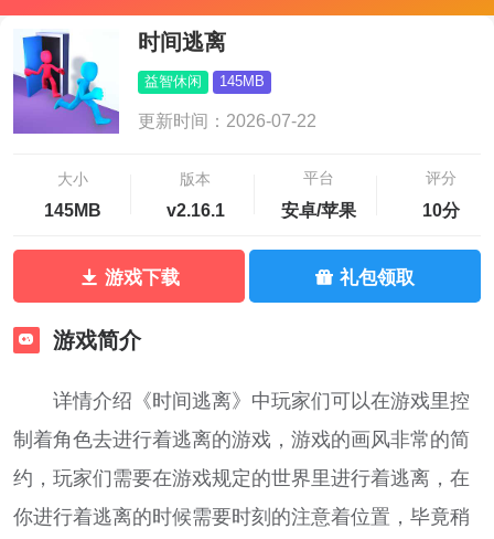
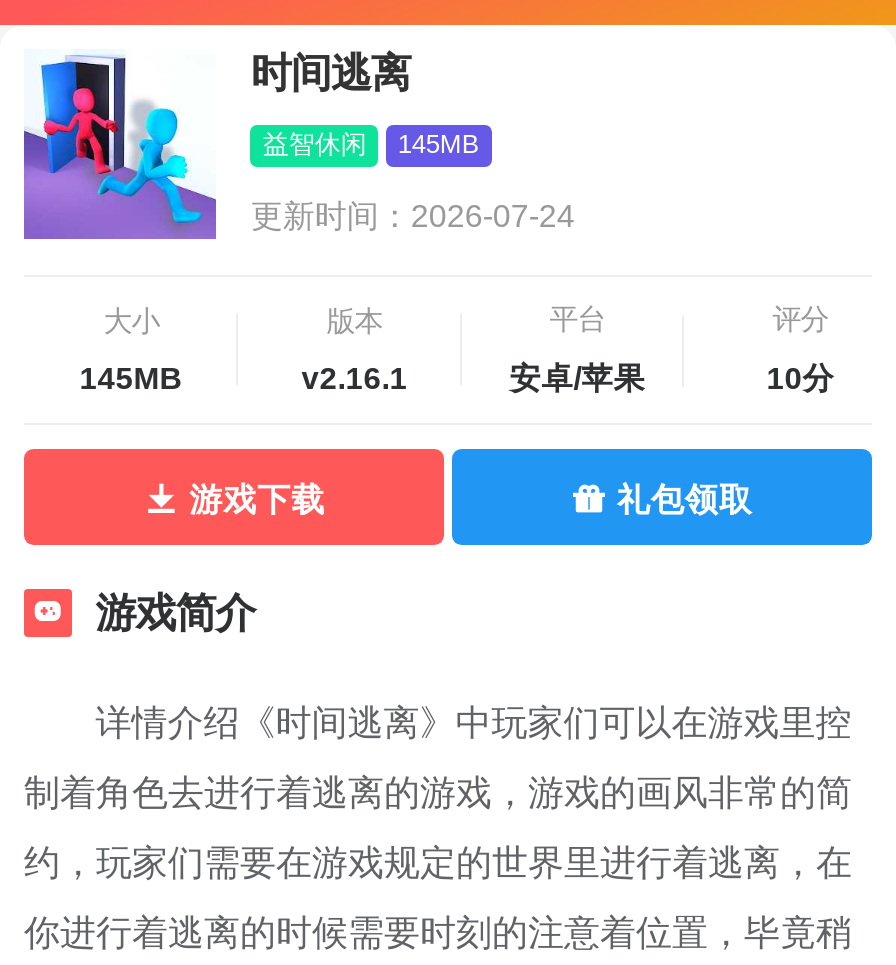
- 更新时间：2026-07-22
+ 更新时间：2026-07-24
